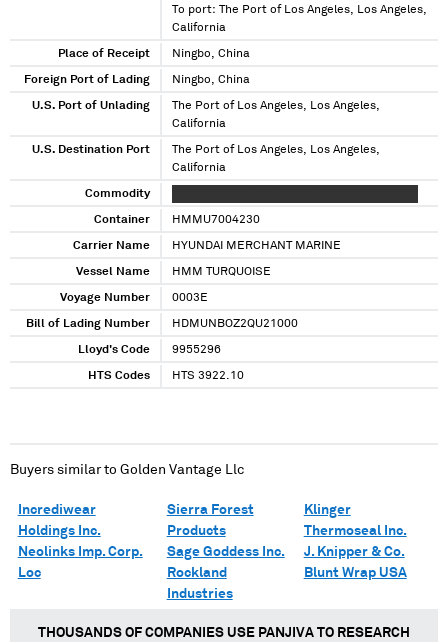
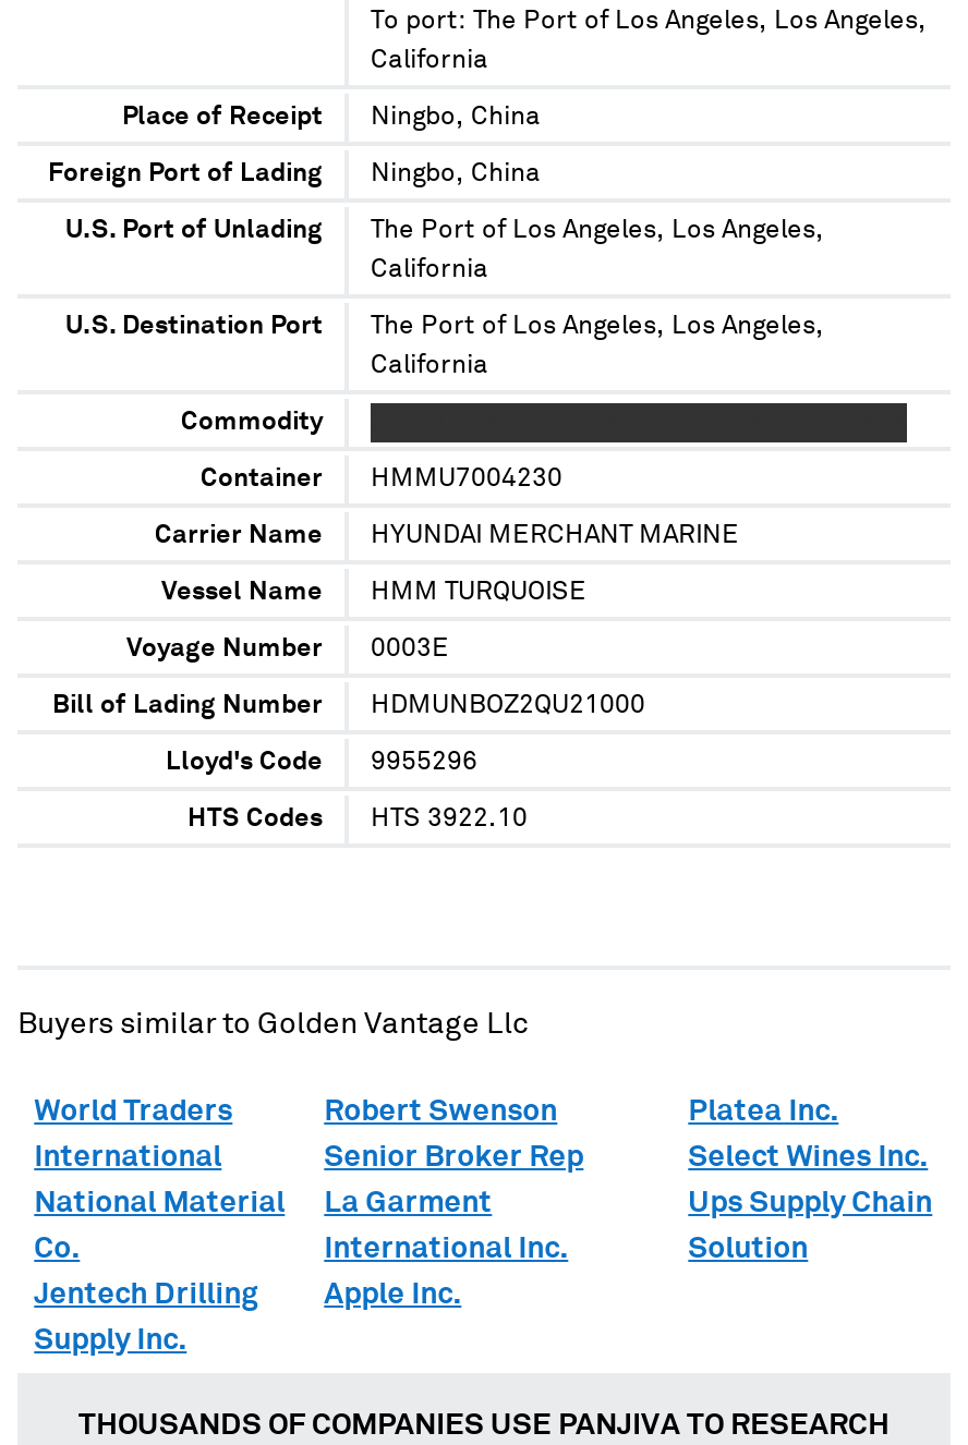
- Incrediwear
- Holdings Inc.
- Neolinks Imp. Corp.
- Loc
+ World Traders
+ International
+ National Material
+ Co.
+ Jentech Drilling
+ Supply Inc.

- Sierra Forest
- Products
- Sage Goddess Inc.
- Rockland
- Industries
+ Robert Swenson
+ Senior Broker Rep
+ La Garment
+ International Inc.
+ Apple Inc.

- Klinger
- Thermoseal Inc.
- J. Knipper & Co.
- Blunt Wrap USA
+ Platea Inc.
+ Select Wines Inc.
+ Ups Supply Chain
+ Solution
